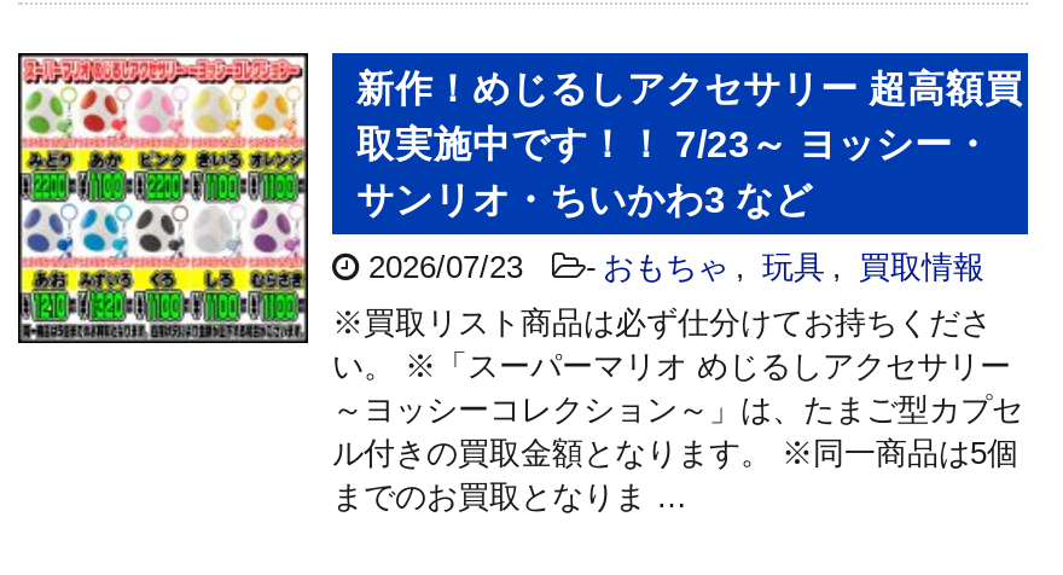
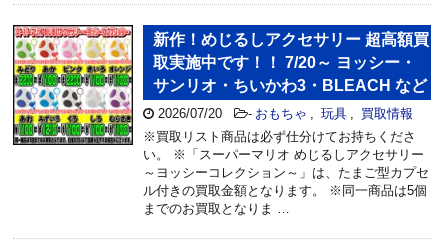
- 取実施中です！！ 7/23～ ヨッシー・
- サンリオ・ちいかわ3 など
+ 取実施中です！！ 7/20～ ヨッシー・
+ サンリオ・ちいかわ3・BLEACH など

- 2026/07/23 - おもちゃ , 玩具 , 買取情報
+ 2026/07/20 - おもちゃ , 玩具 , 買取情報
